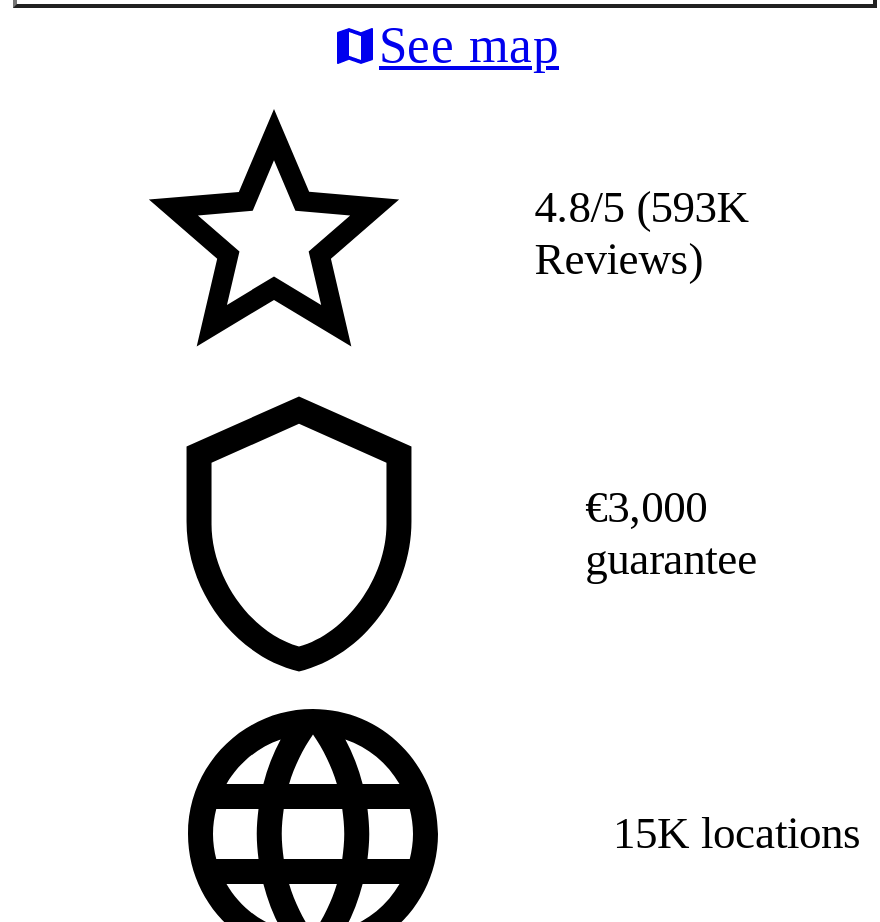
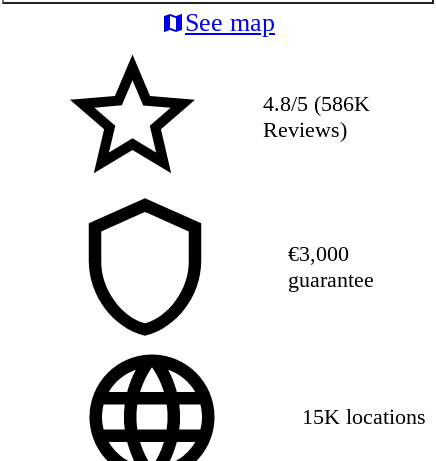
- 4.8/5 (593K
+ 4.8/5 (586K
